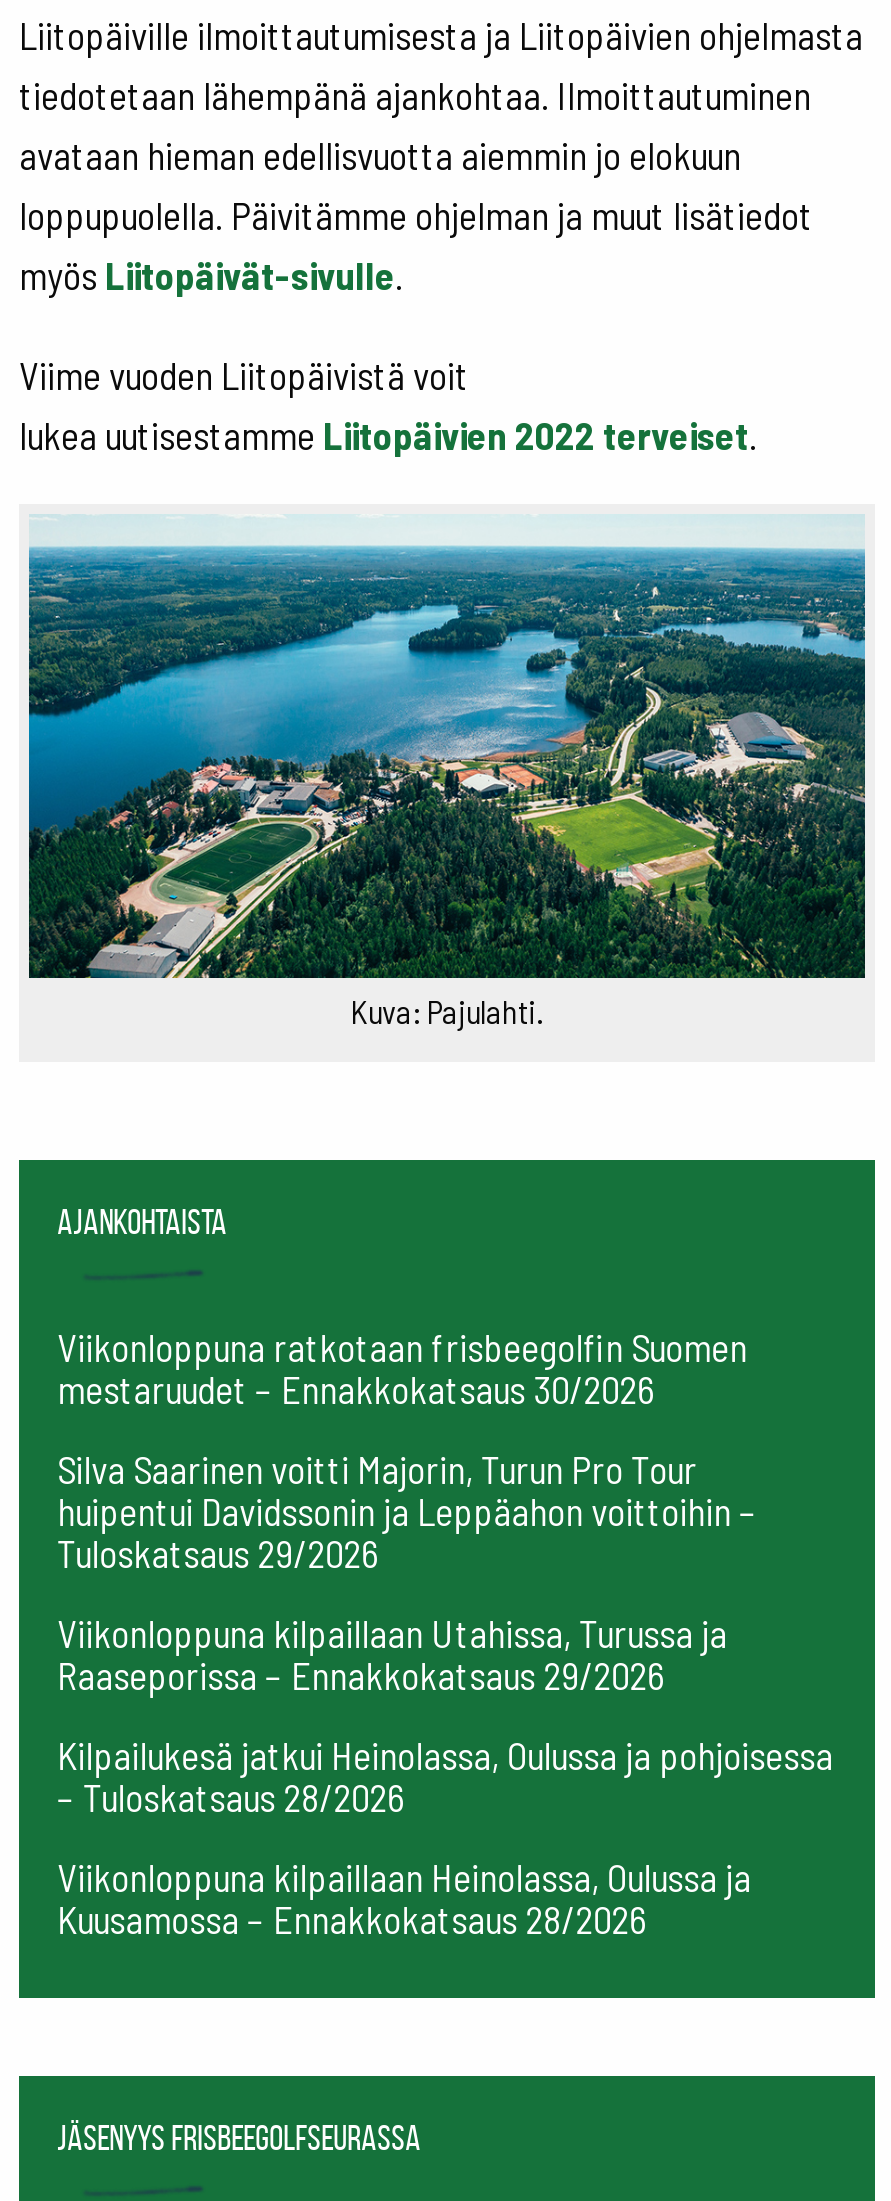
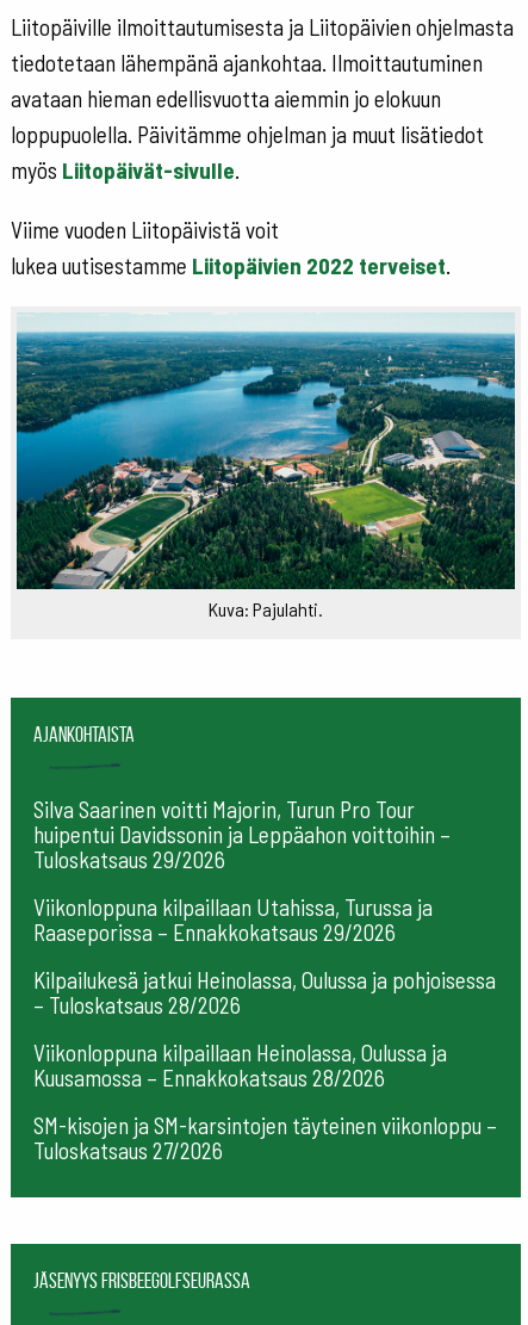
- Viikonloppuna ratkotaan frisbeegolfin Suomen
- mestaruudet – Ennakkokatsaus 30/2026

moved up: Silva Saarinen voitti Majorin, Turun Pro Tour | huipentui Davidssonin ja Leppäahon voittoihin – | Tuloskatsaus 29/2026 | ... | Viikonloppuna kilpaillaan Heinolassa, Oulussa ja | Kuusamossa – Ennakkokatsaus 28/2026

+ SM-kisojen ja SM-karsintojen täyteinen viikonloppu –
+ Tuloskatsaus 27/2026
